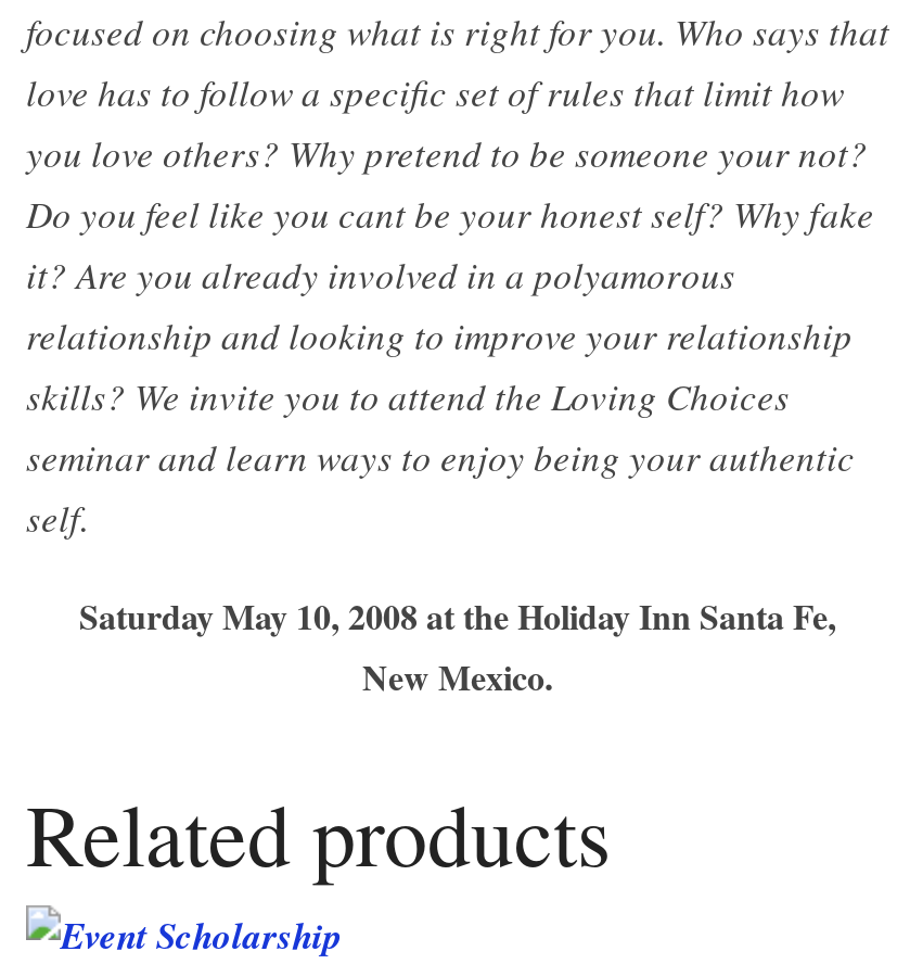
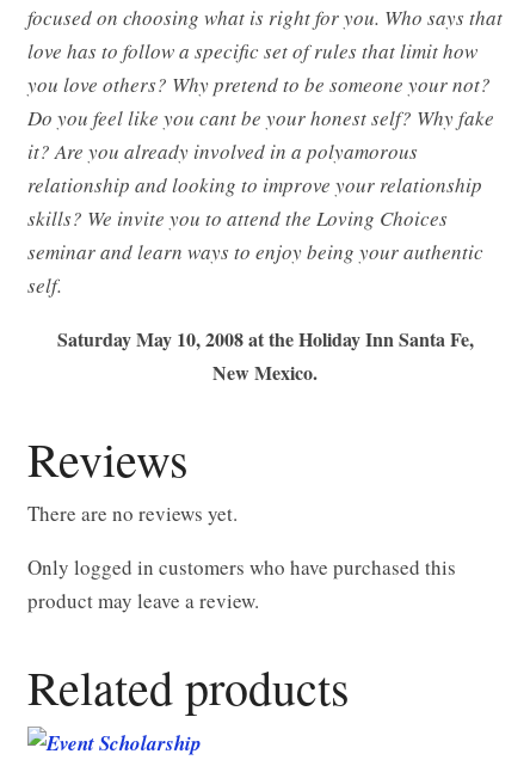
+ Reviews
+ There are no reviews yet.
+ Only logged in customers who have purchased this
+ product may leave a review.
